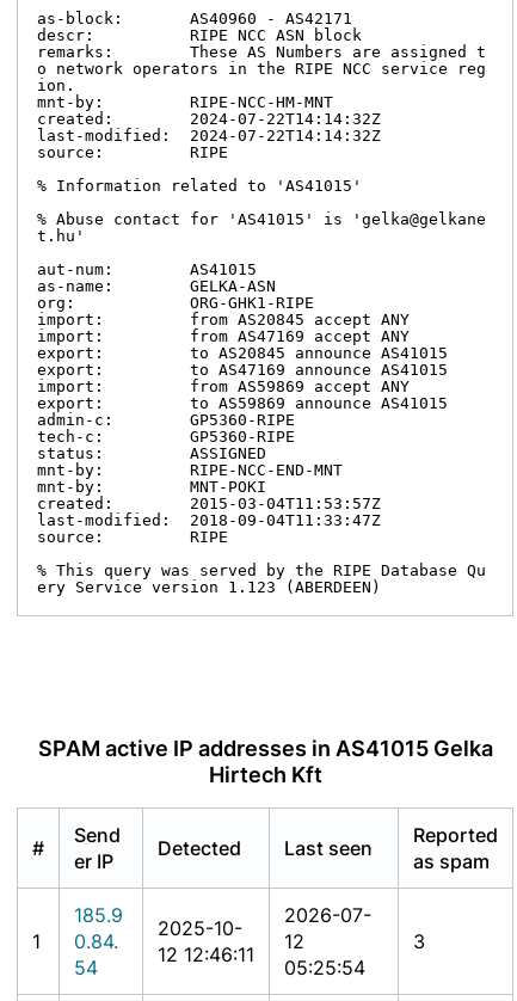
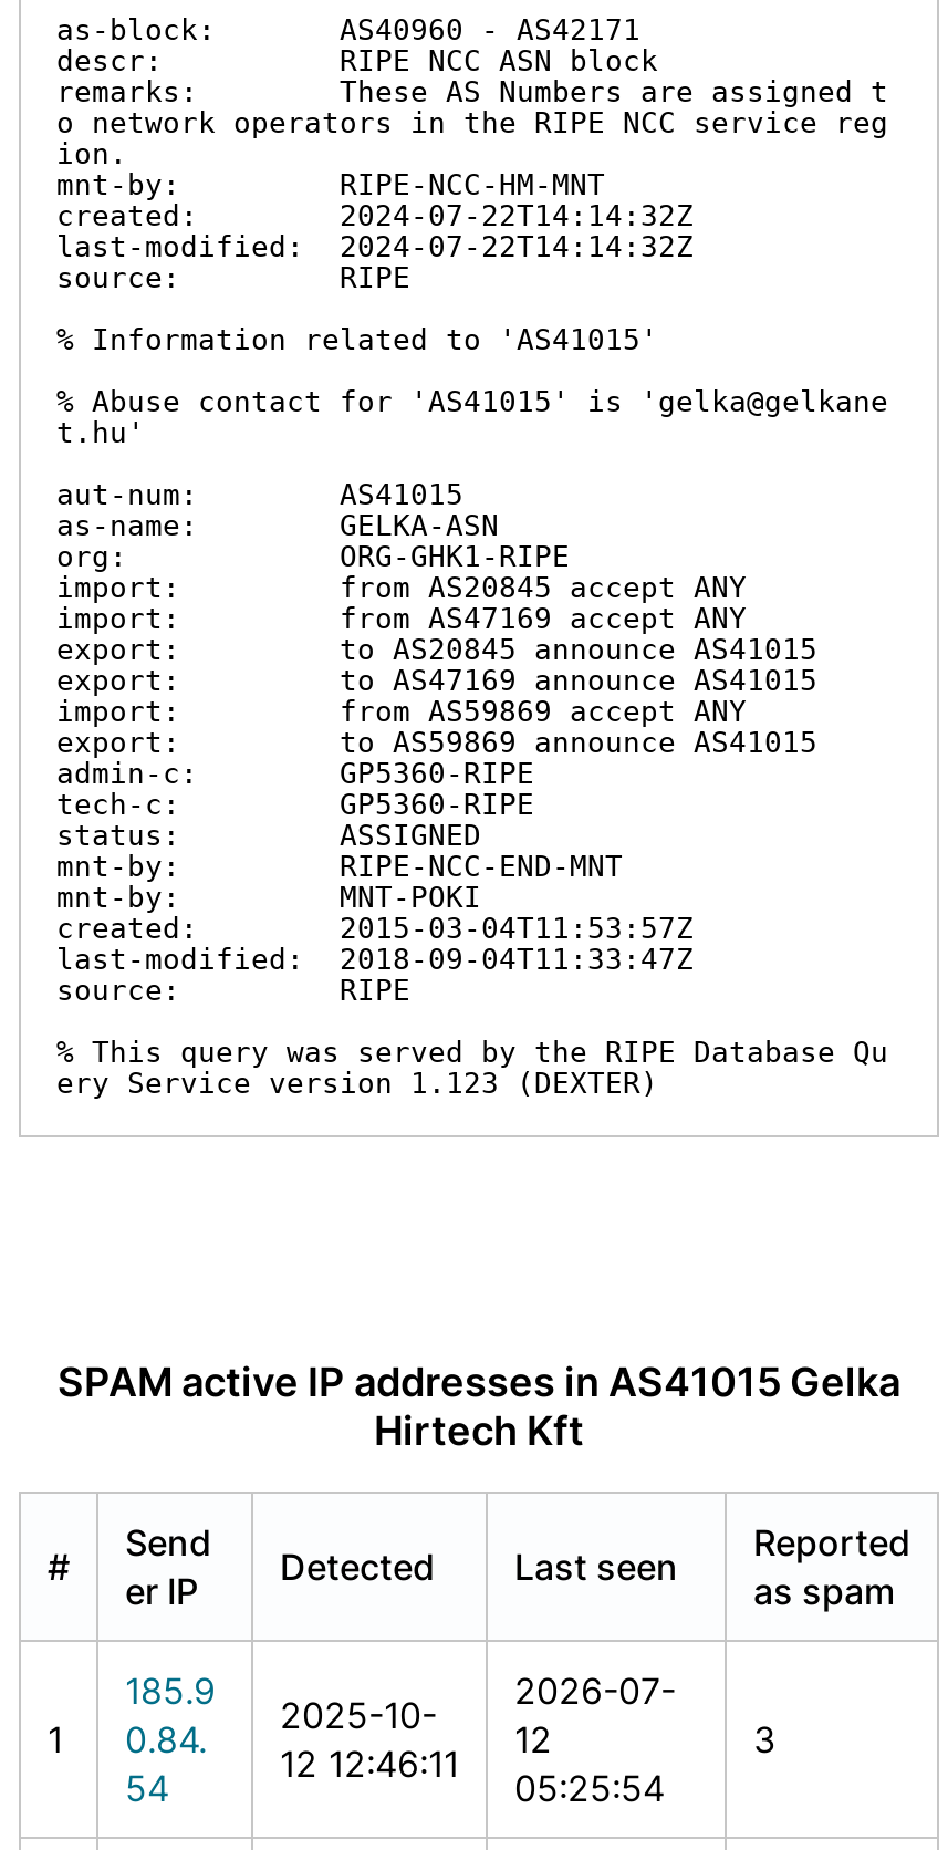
- ery Service version 1.123 (ABERDEEN)
+ ery Service version 1.123 (DEXTER)
